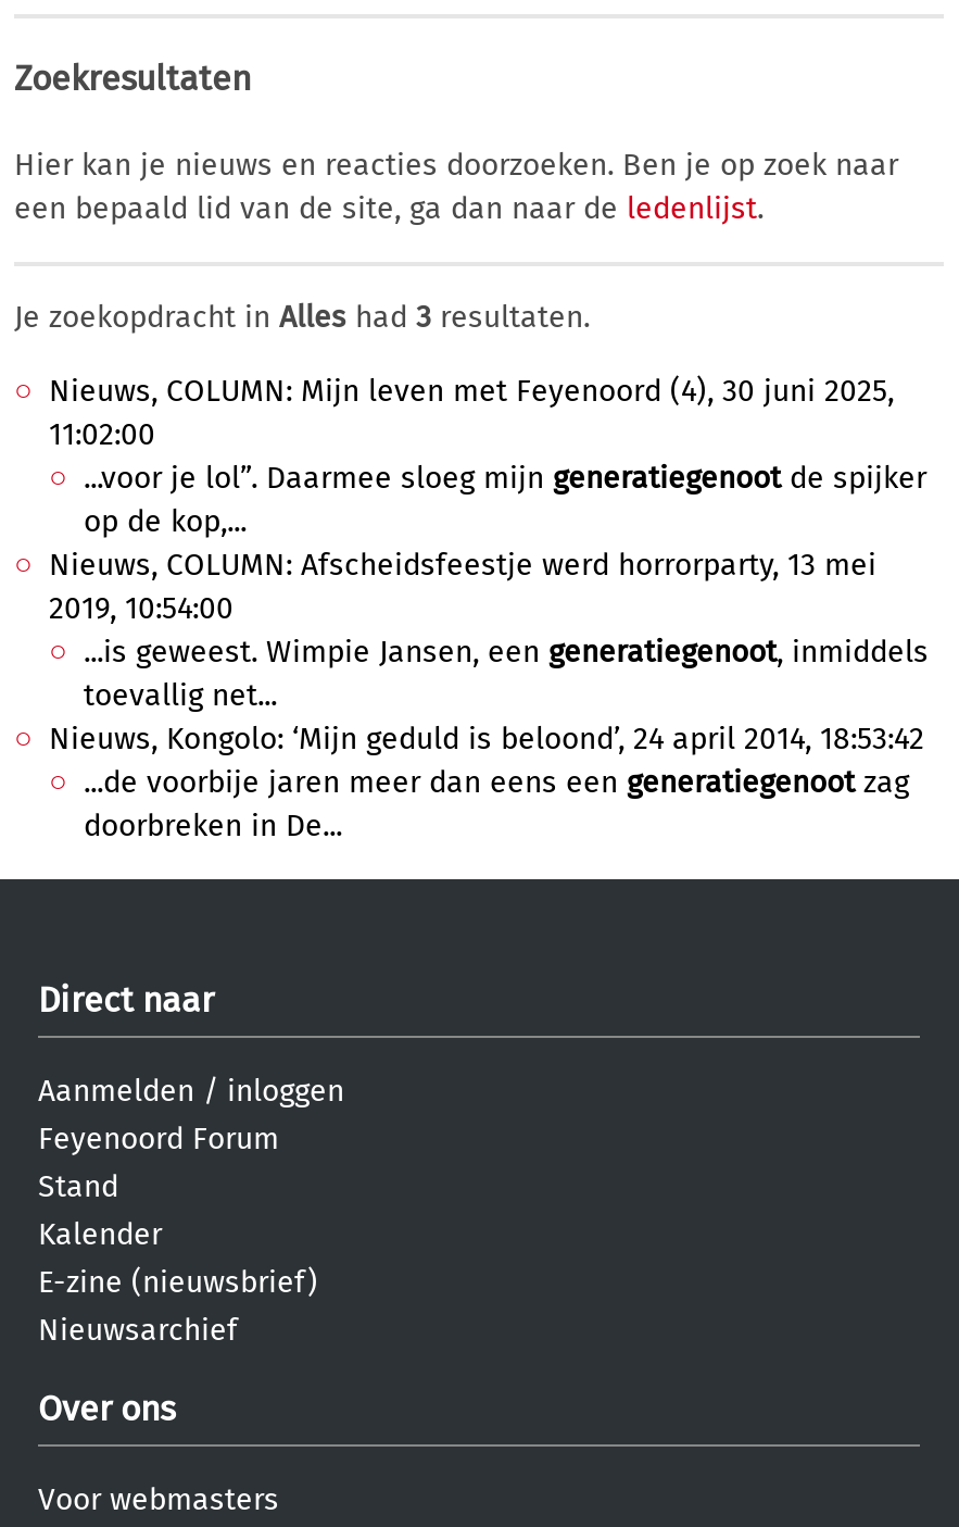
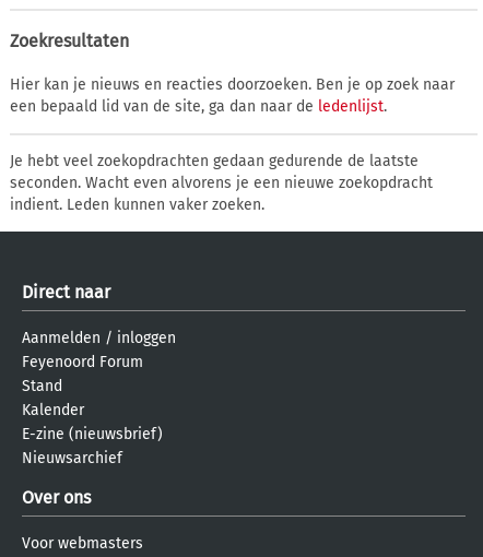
- Je zoekopdracht in Alles had 3 resultaten.
- Nieuws, COLUMN: Mijn leven met Feyenoord (4), 30 juni 2025,
- 11:02:00
- ...voor je lol”. Daarmee sloeg mijn generatiegenoot de spijker
- op de kop,...
- Nieuws, COLUMN: Afscheidsfeestje werd horrorparty, 13 mei
- 2019, 10:54:00
- ...is geweest. Wimpie Jansen, een generatiegenoot, inmiddels
- toevallig net...
- Nieuws, Kongolo: ‘Mijn geduld is beloond’, 24 april 2014, 18:53:42
- ...de voorbije jaren meer dan eens een generatiegenoot zag
- doorbreken in De...
+ Je hebt veel zoekopdrachten gedaan gedurende de laatste
+ seconden. Wacht even alvorens je een nieuwe zoekopdracht
+ indient. Leden kunnen vaker zoeken.
